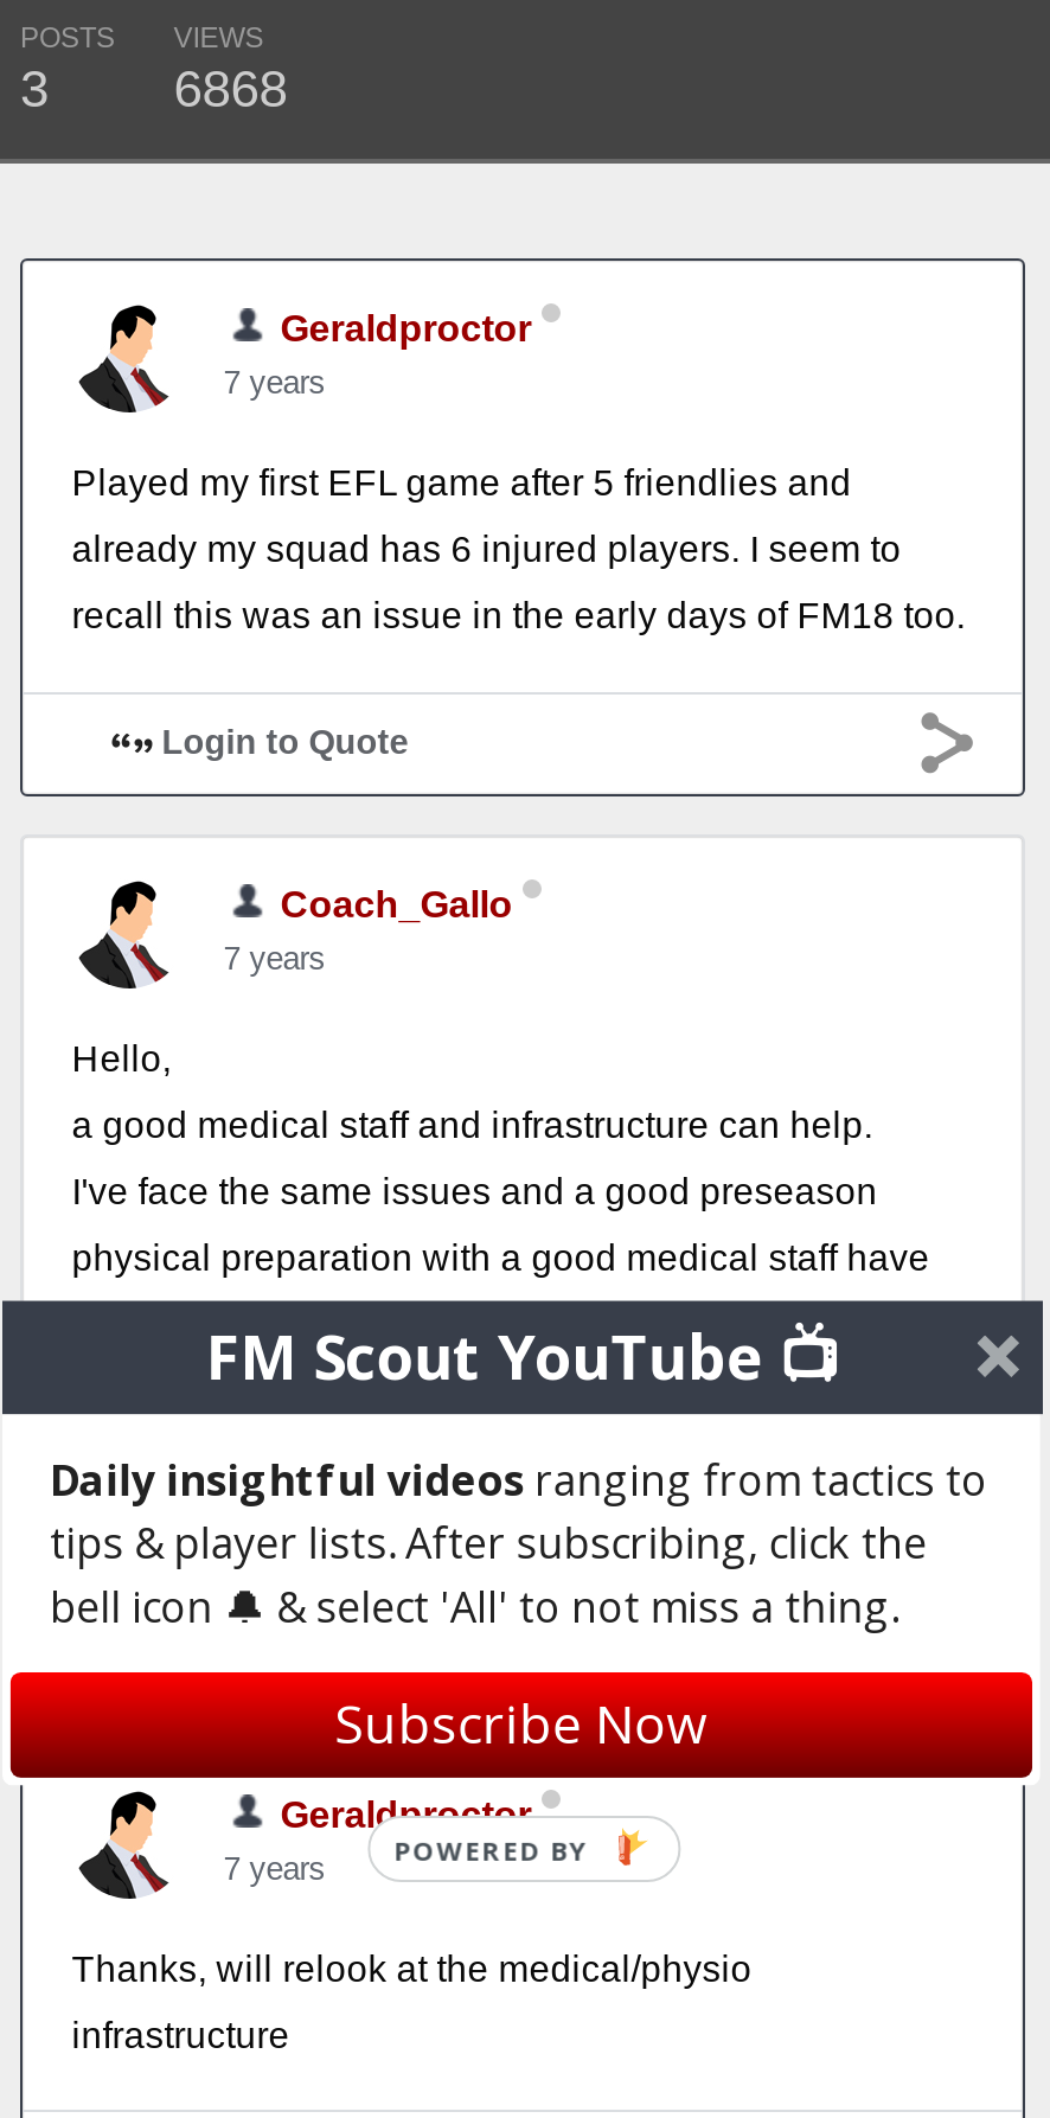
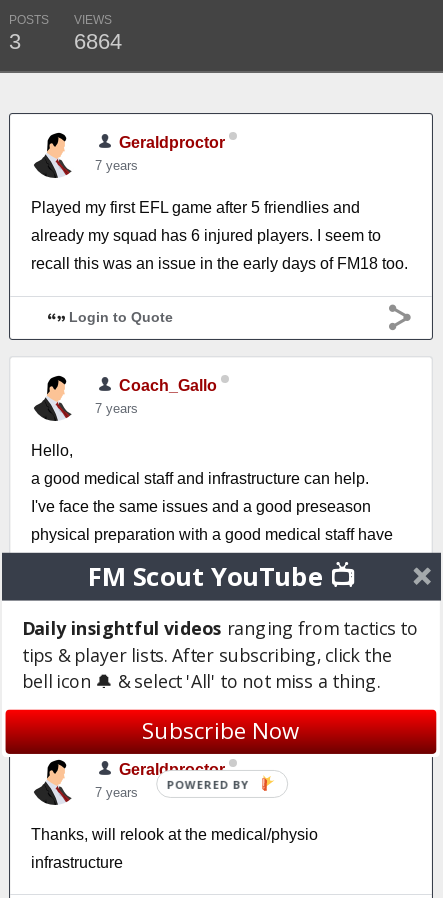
- 6868
+ 6864
